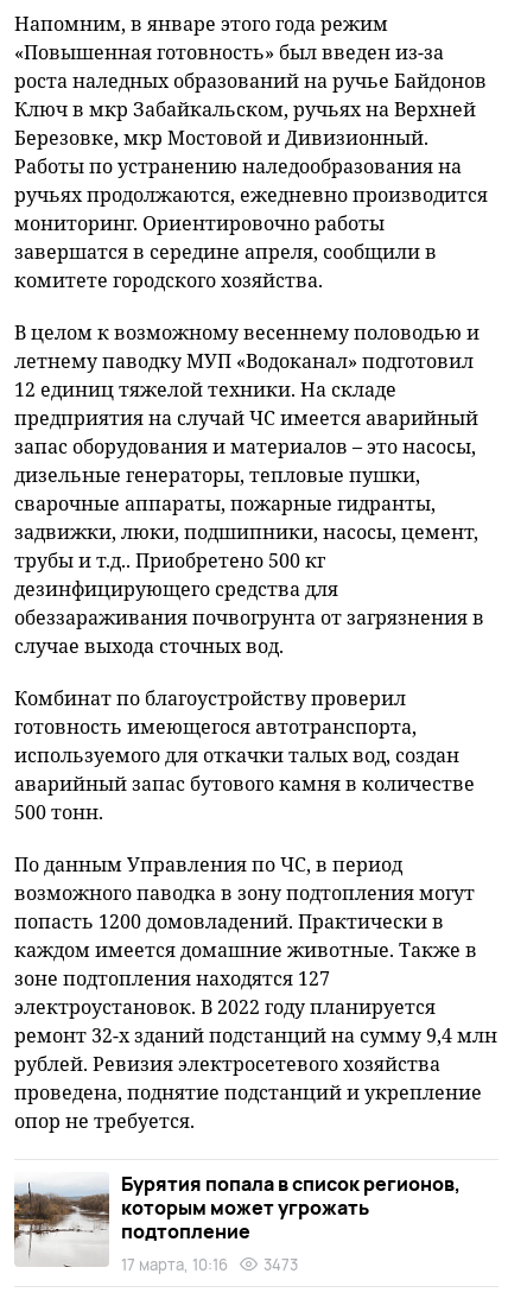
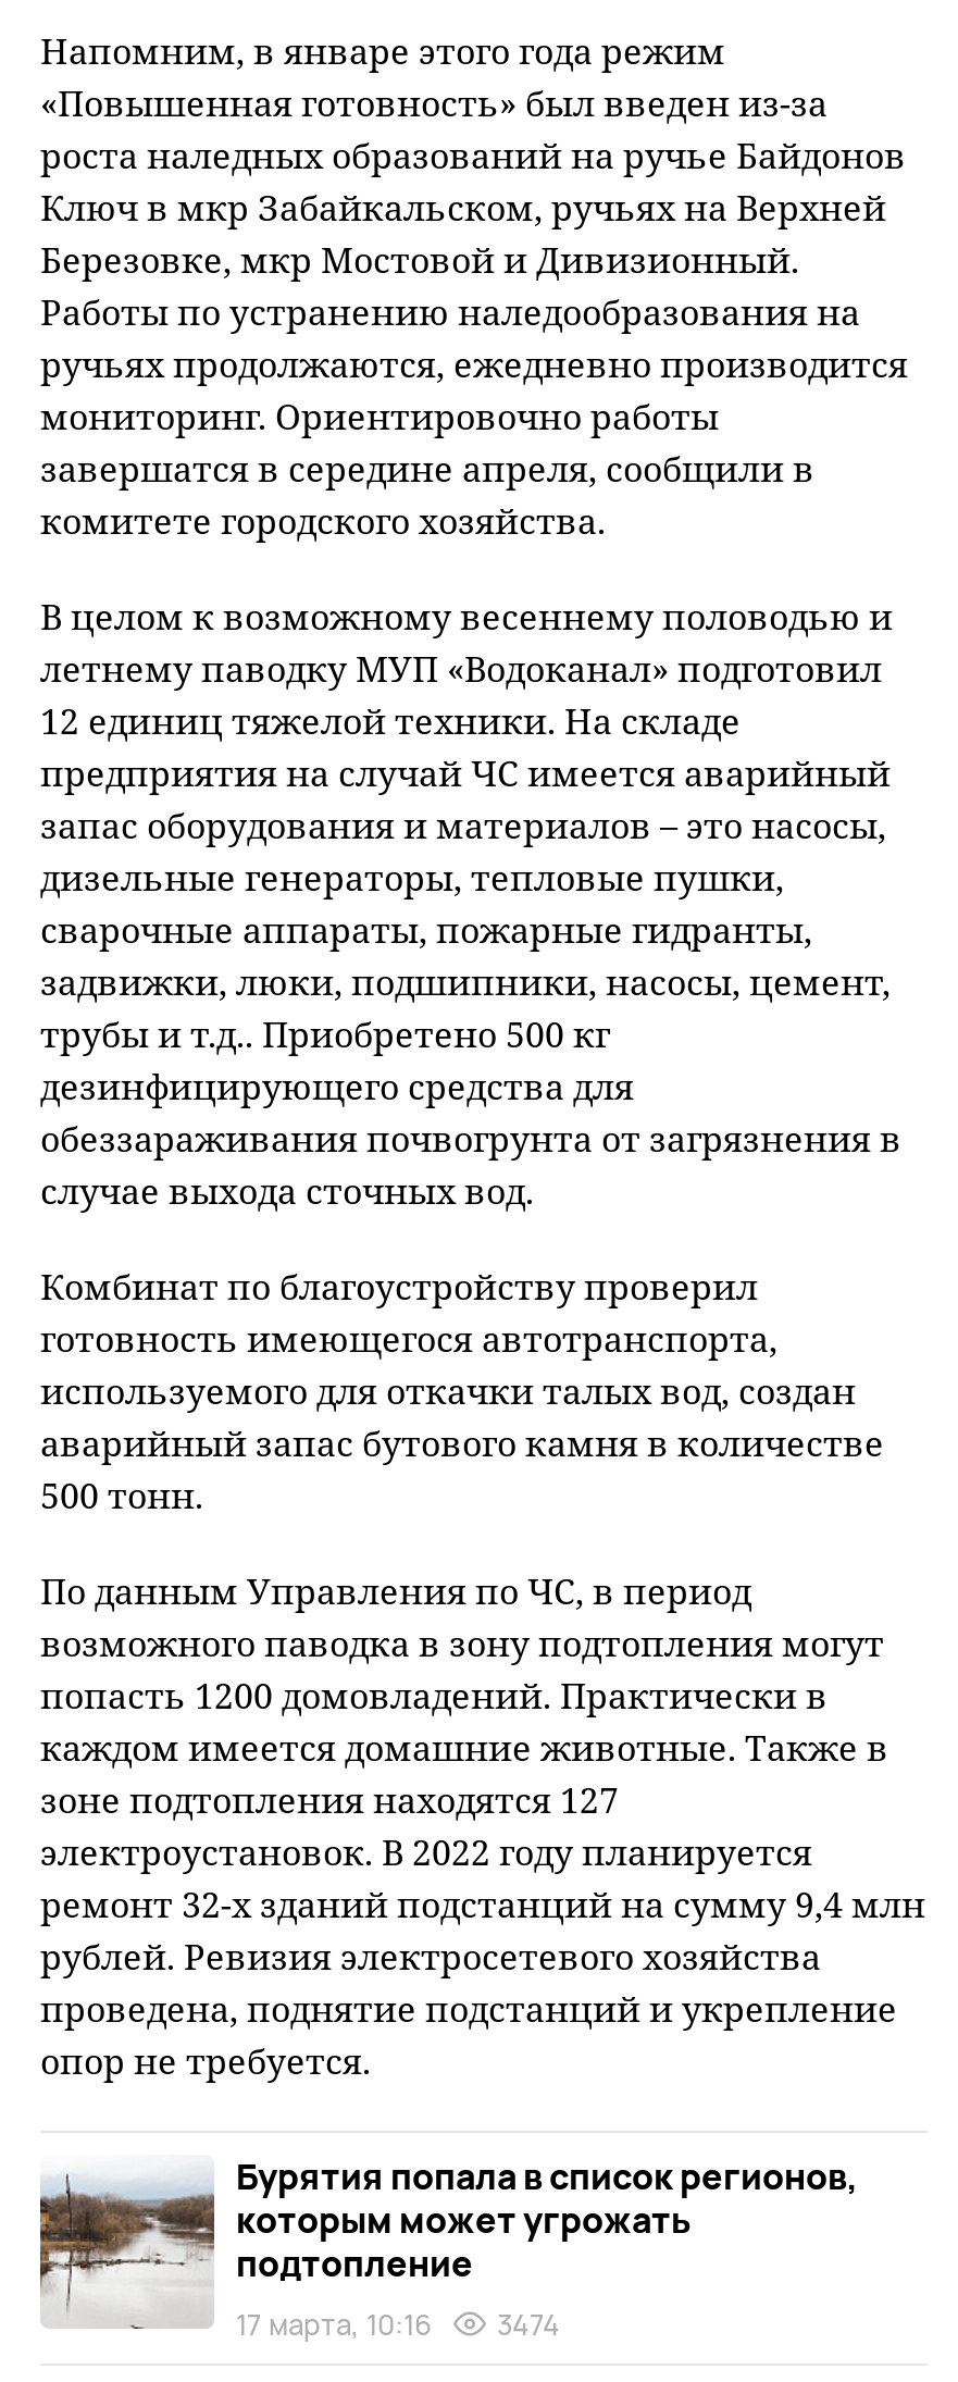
- 17 марта, 10:16 3473
+ 17 марта, 10:16 3474
